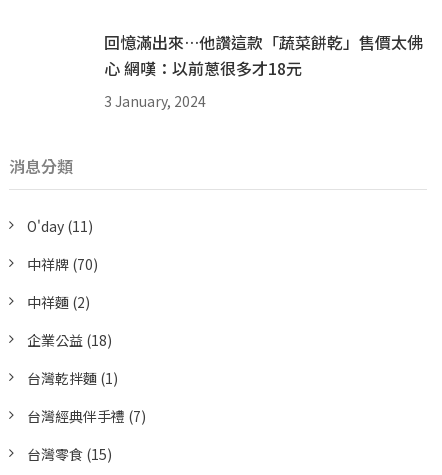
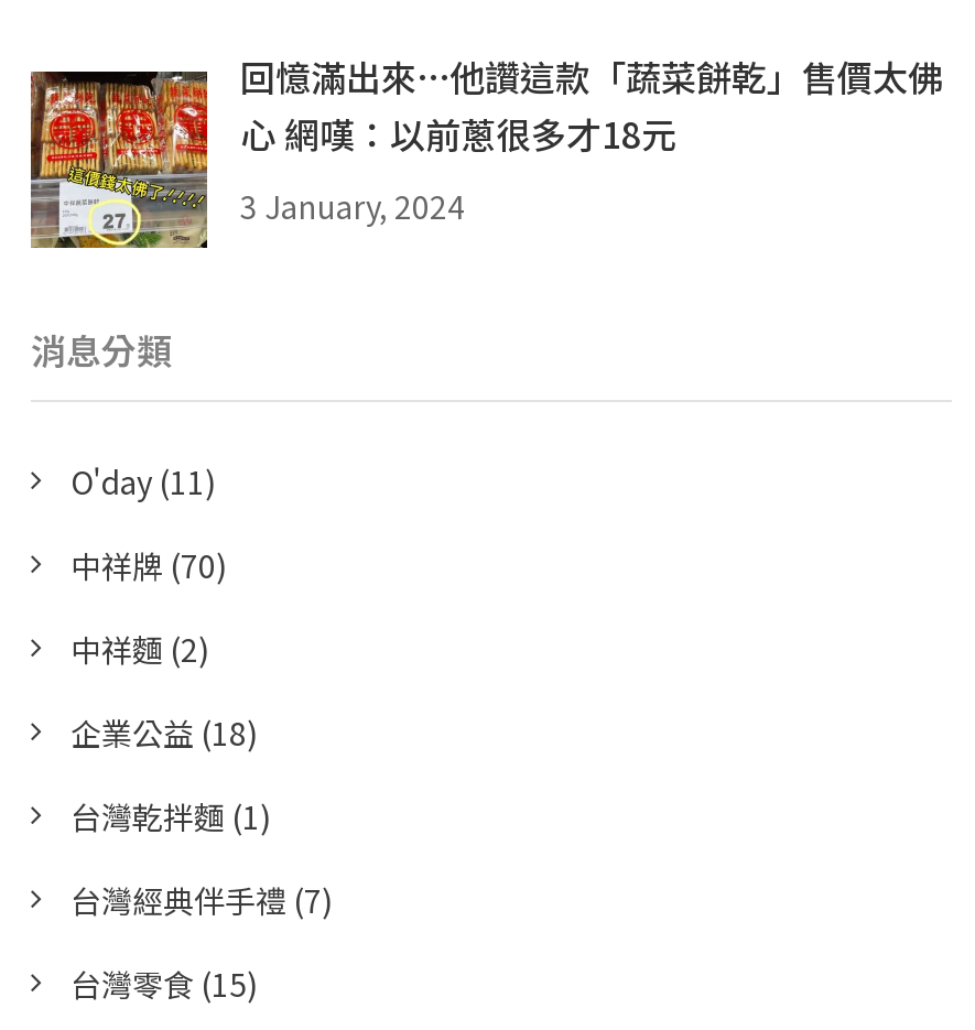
+ [image]
